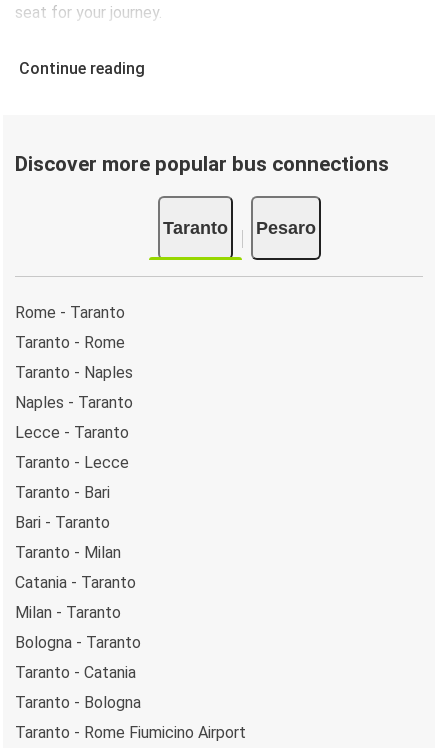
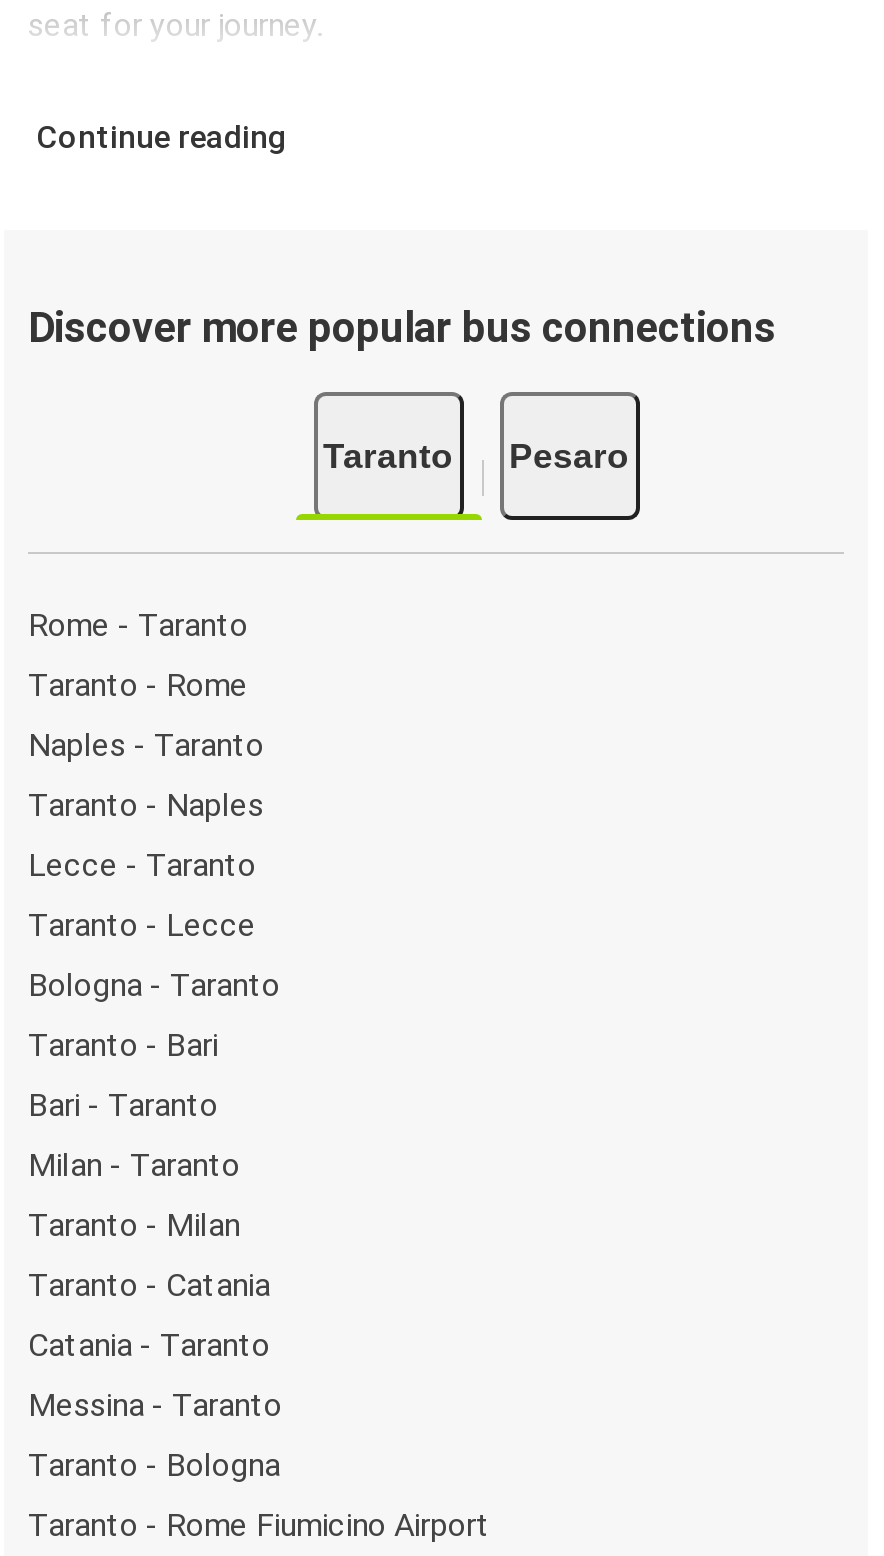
moved up: Naples - Taranto

moved down: Taranto - Milan

moved down: Catania - Taranto

+ Messina - Taranto

moved up: Milan - Taranto

moved up: Bologna - Taranto

moved up: Taranto - Catania
